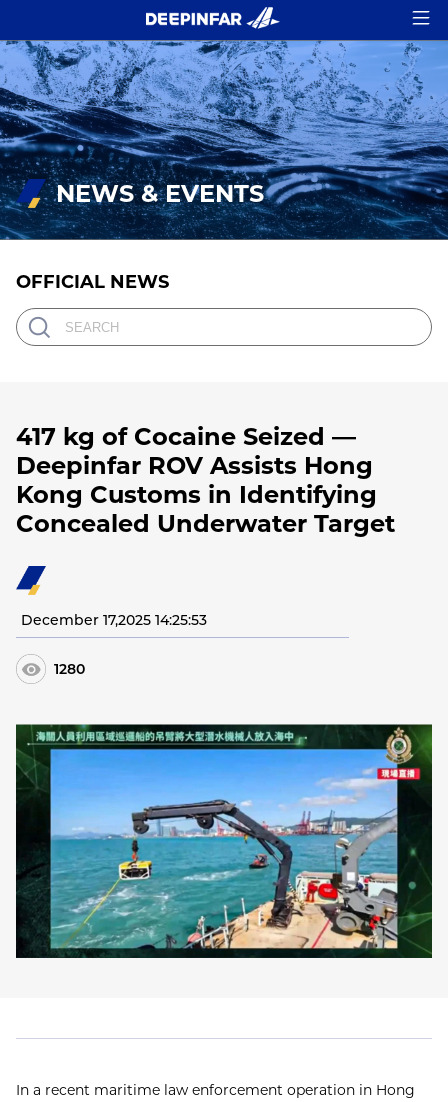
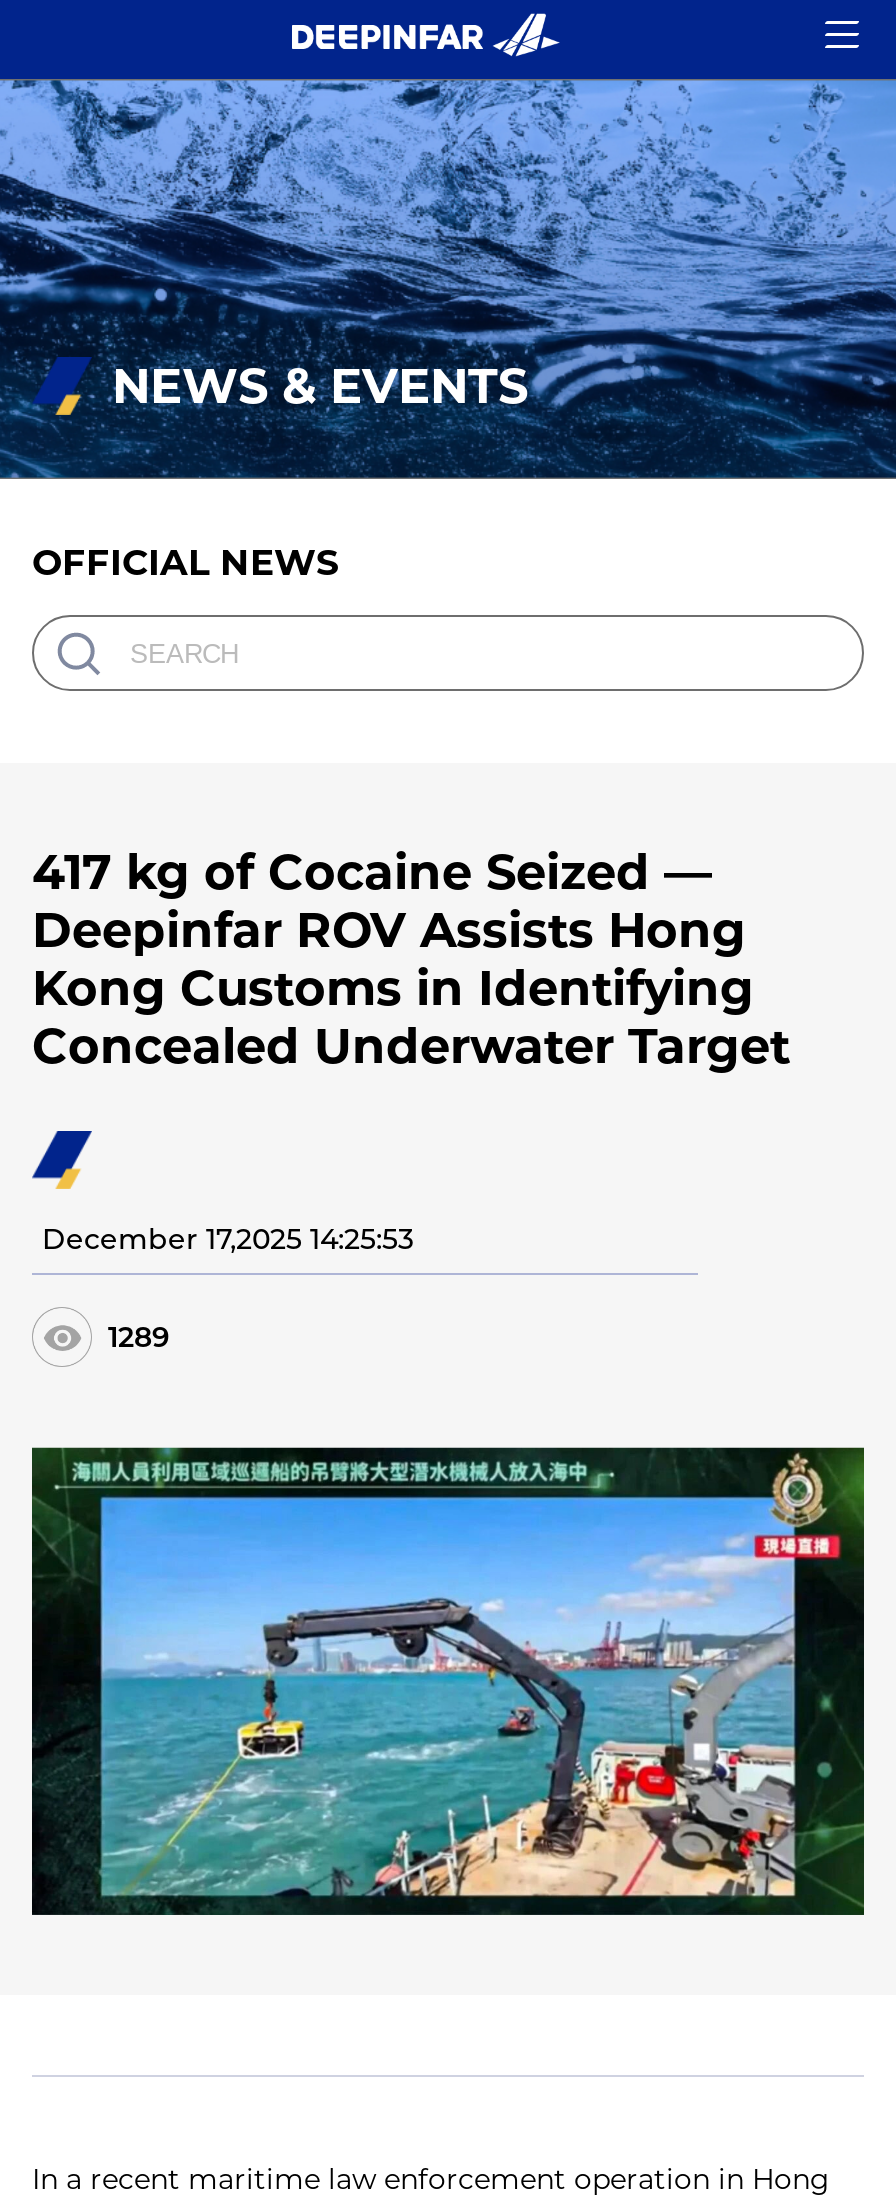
- 1280
+ 1289
